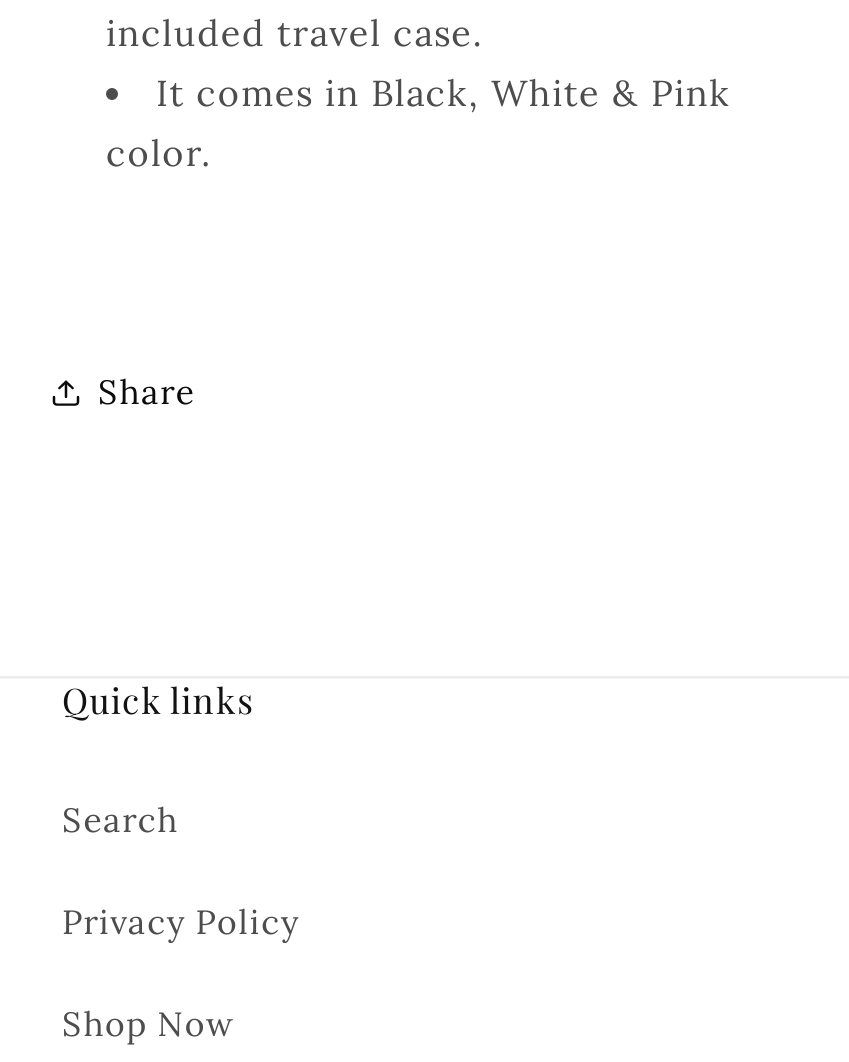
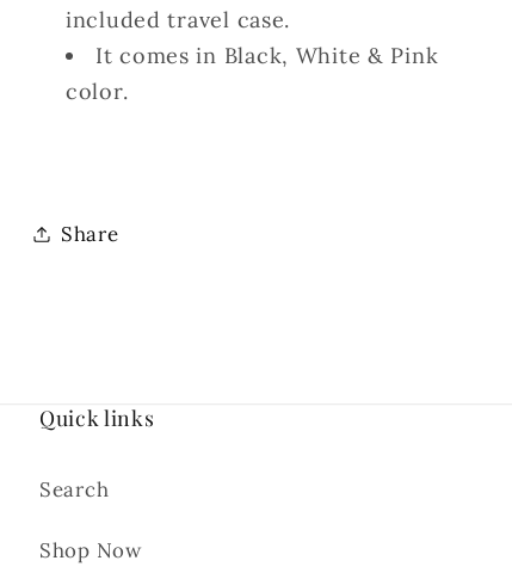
- Privacy Policy
